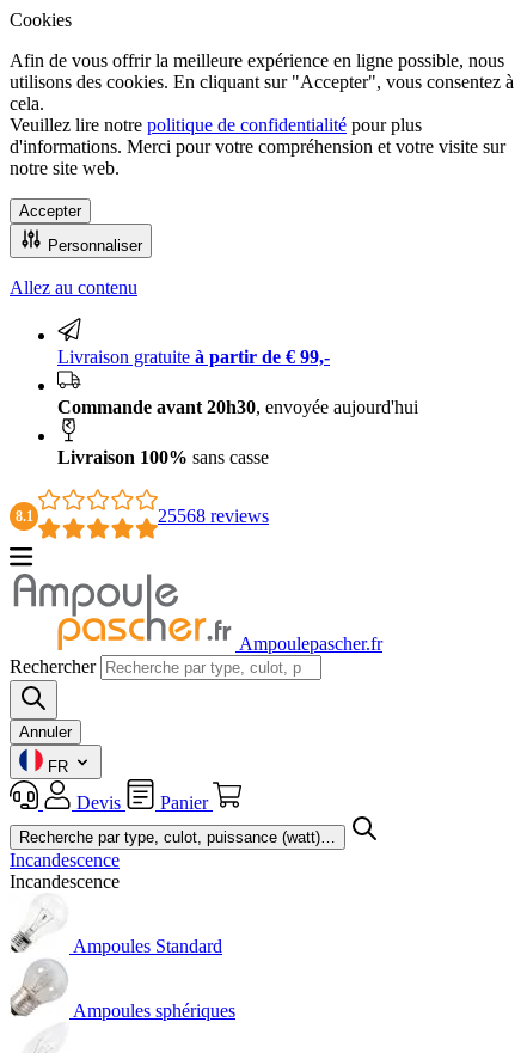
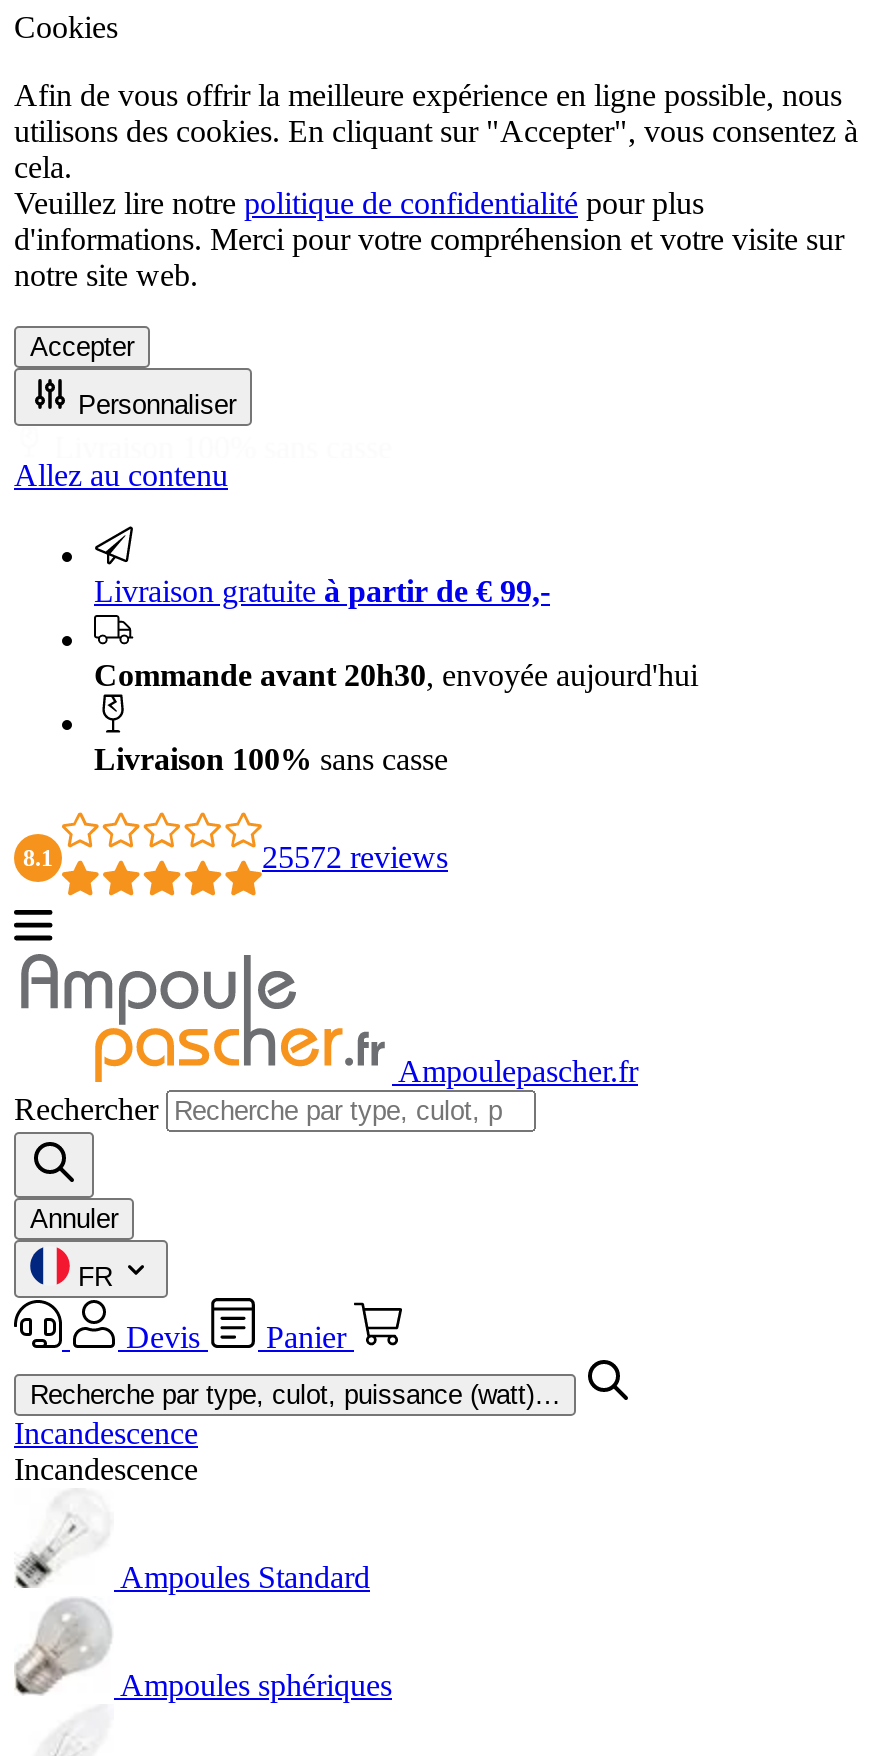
- 25568 reviews
+ 25572 reviews
